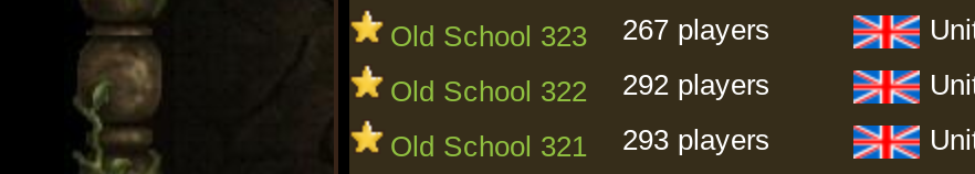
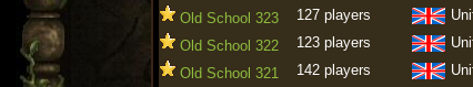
- Old School 323 267 players
+ Old School 323 127 players

- Old School 322 292 players
+ Old School 322 123 players

- Old School 321 293 players
+ Old School 321 142 players
